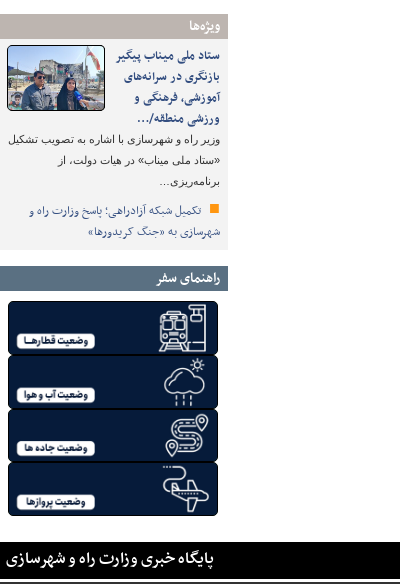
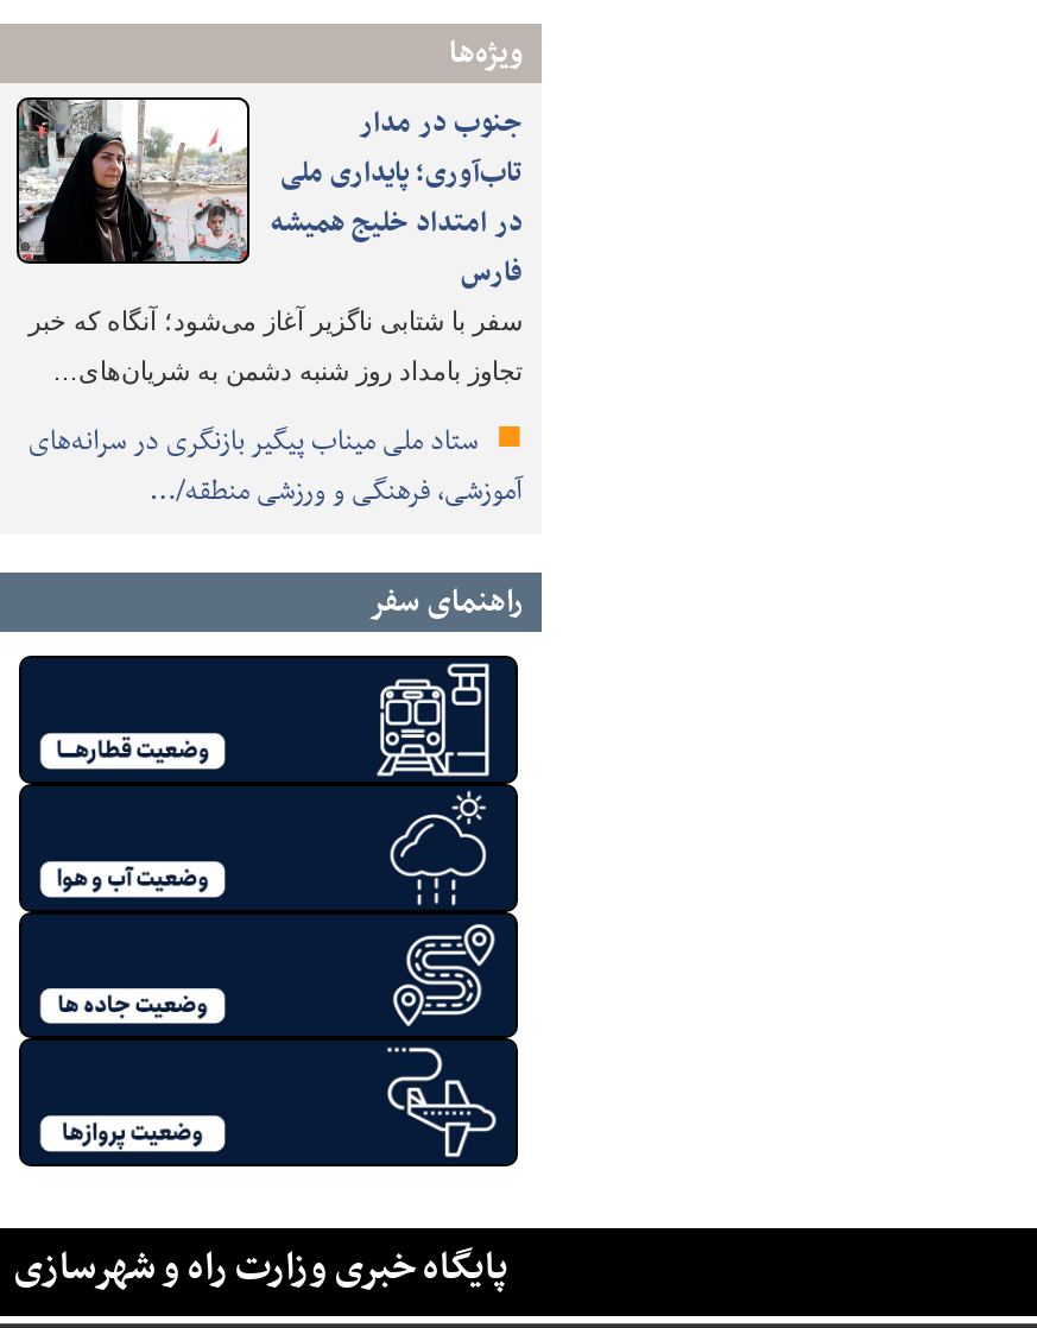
- [image]
- ستاد ملی میناب پیگیر
- بازنگری در سرانه‌های
- آموزشی، فرهنگی و
- ورزشی منطقه/…
- وزیر راه و شهرسازی با اشاره به تصویب تشکیل
- «ستاد ملی میناب» در هیات دولت، از
- برنامه‌ریزی…
- تکمیل شبکه آزادراهی؛ پاسخ وزارت راه و
- شهرسازی به «جنگ کریدورها»
+ [image]
+ جنوب در مدار
+ تاب‌آوری؛ پایداری ملی
+ در امتداد خلیج همیشه
+ فارس
+ سفر با شتابی ناگزیر آغاز می‌شود؛ آنگاه که خبر
+ تجاوز بامداد روز شنبه دشمن به شریان‌های…
+ ستاد ملی میناب پیگیر بازنگری در سرانه‌های
+ آموزشی، فرهنگی و ورزشی منطقه/…
